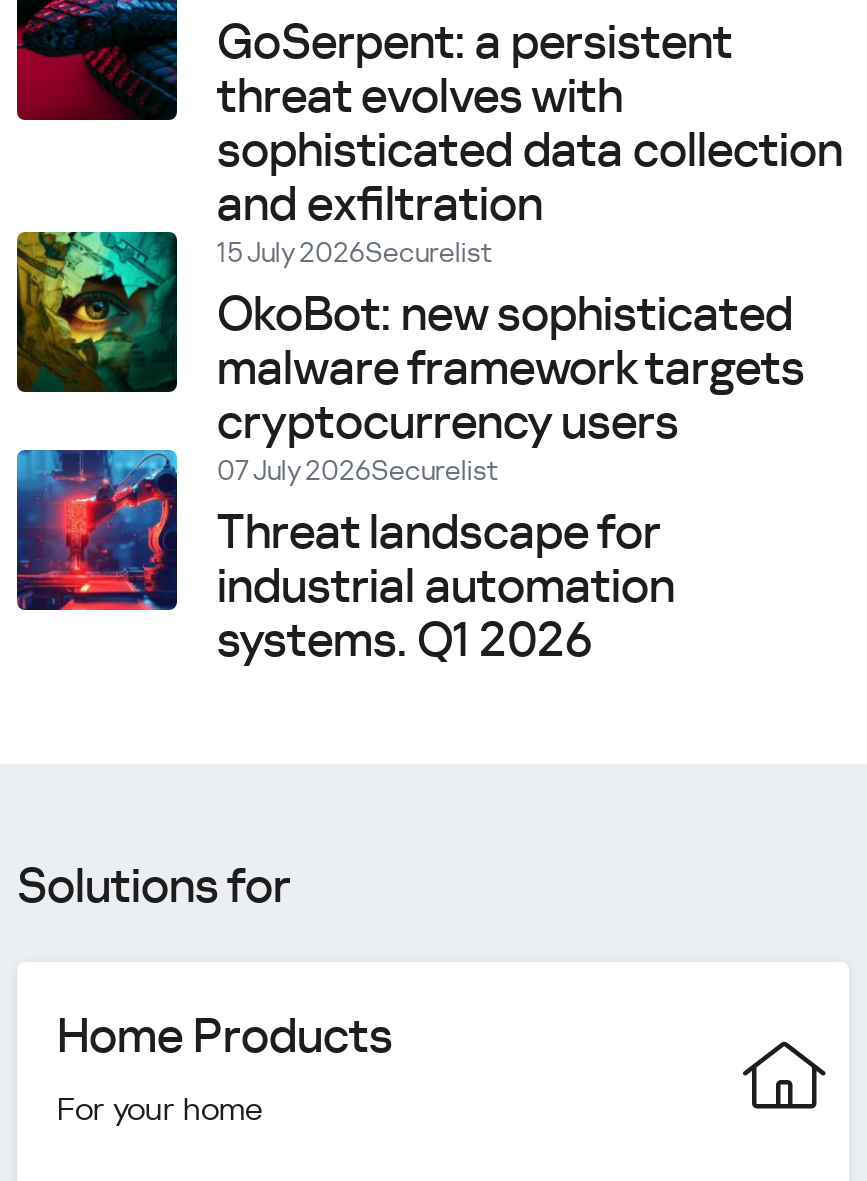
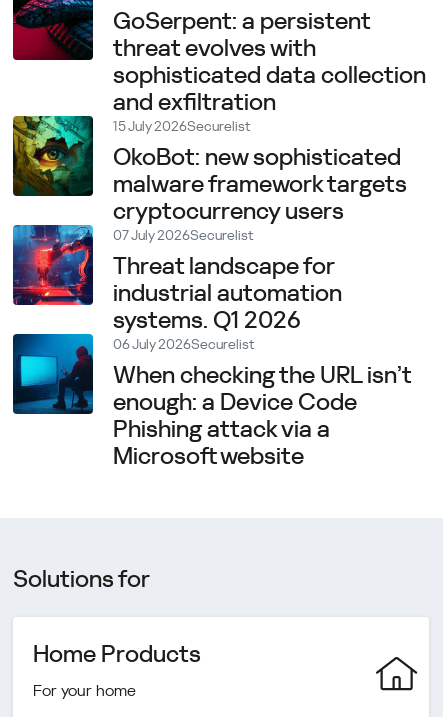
+ [image]
+ 06 July 2026Securelist
+ When checking the URL isn’t
+ enough: a Device Code
+ Phishing attack via a
+ Microsoft website
